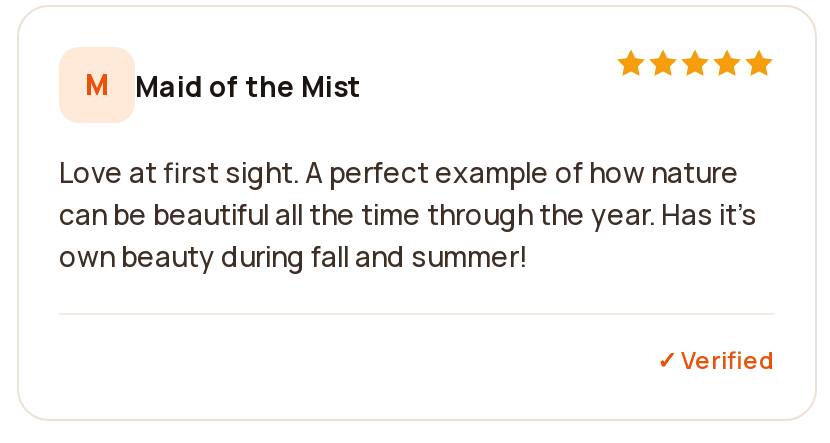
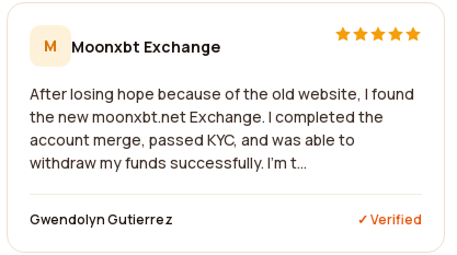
- Maid of the Mist
- Love at first sight. A perfect example of how nature
- can be beautiful all the time through the year. Has it's
- own beauty during fall and summer!
+ Moonxbt Exchange
+ After losing hope because of the old website, I found
+ the new moonxbt.net Exchange. I completed the
+ account merge, passed KYC, and was able to
+ withdraw my funds successfully. I'm t...
+ Gwendolyn Gutierrez
